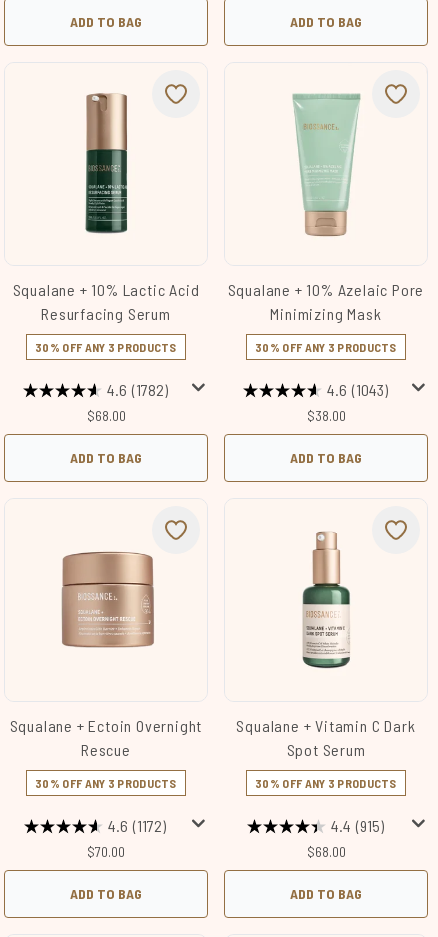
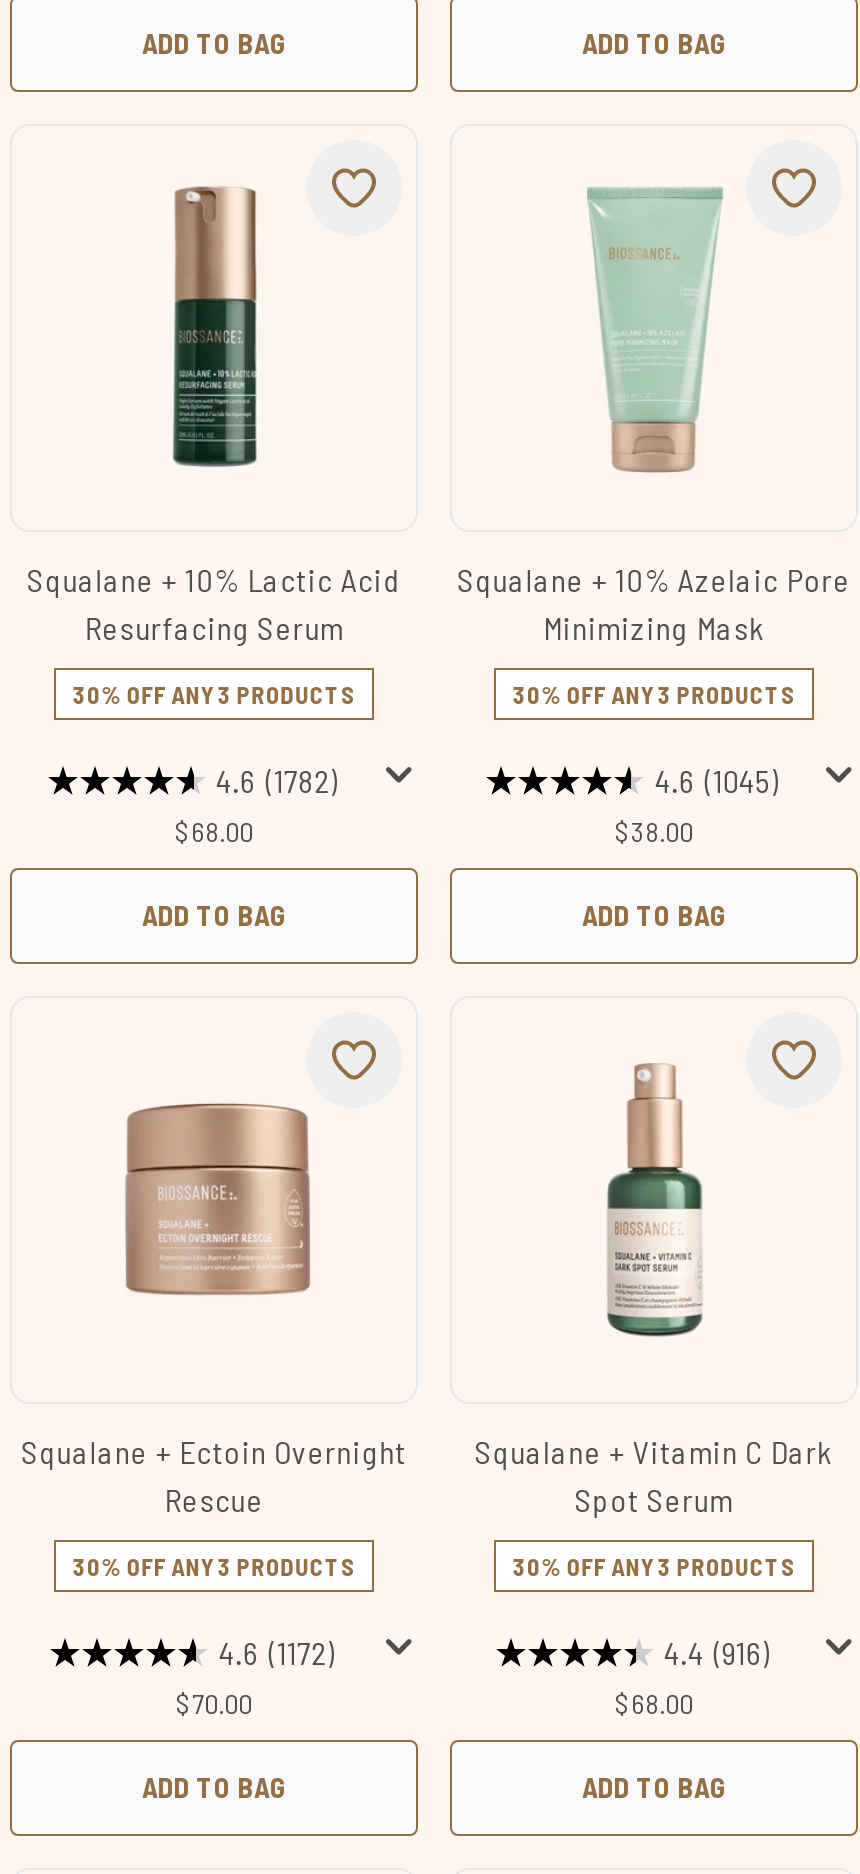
- 4.6 (1043)
+ 4.6 (1045)

- 4.4 (915)
+ 4.4 (916)
